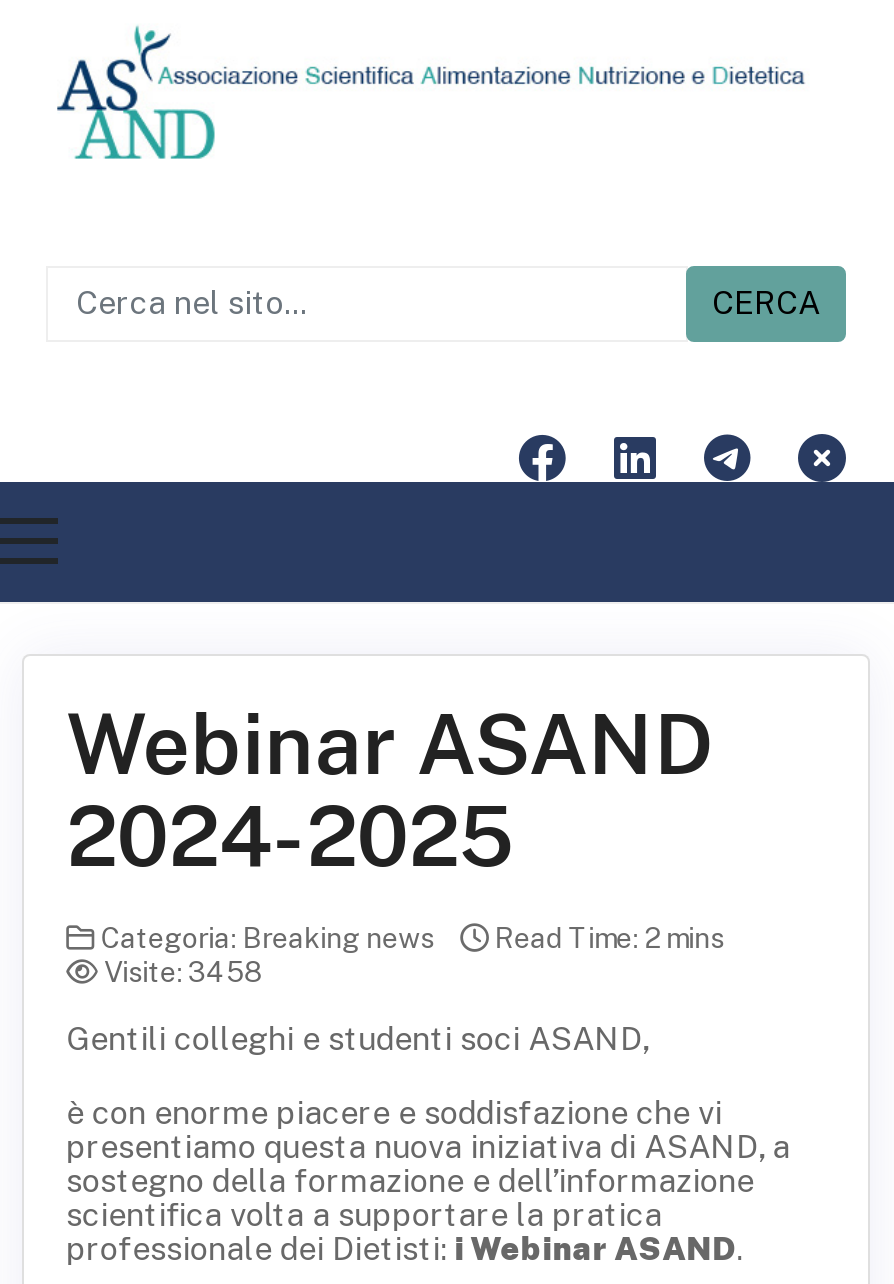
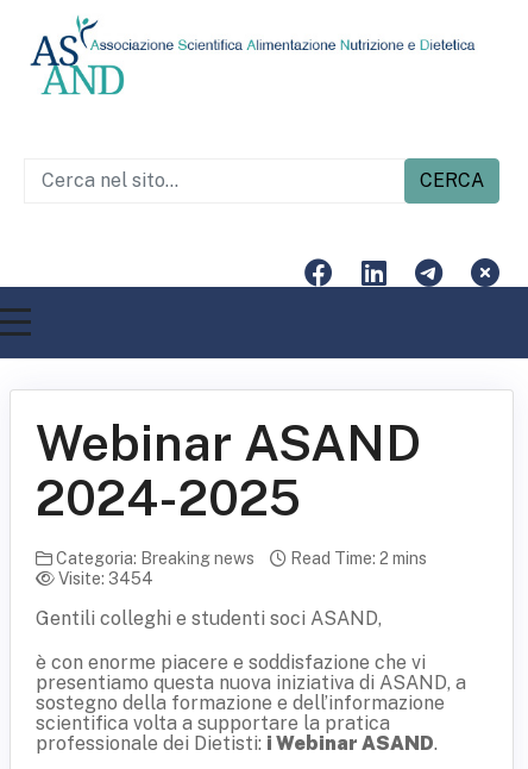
- Visite: 3458
+ Visite: 3454
